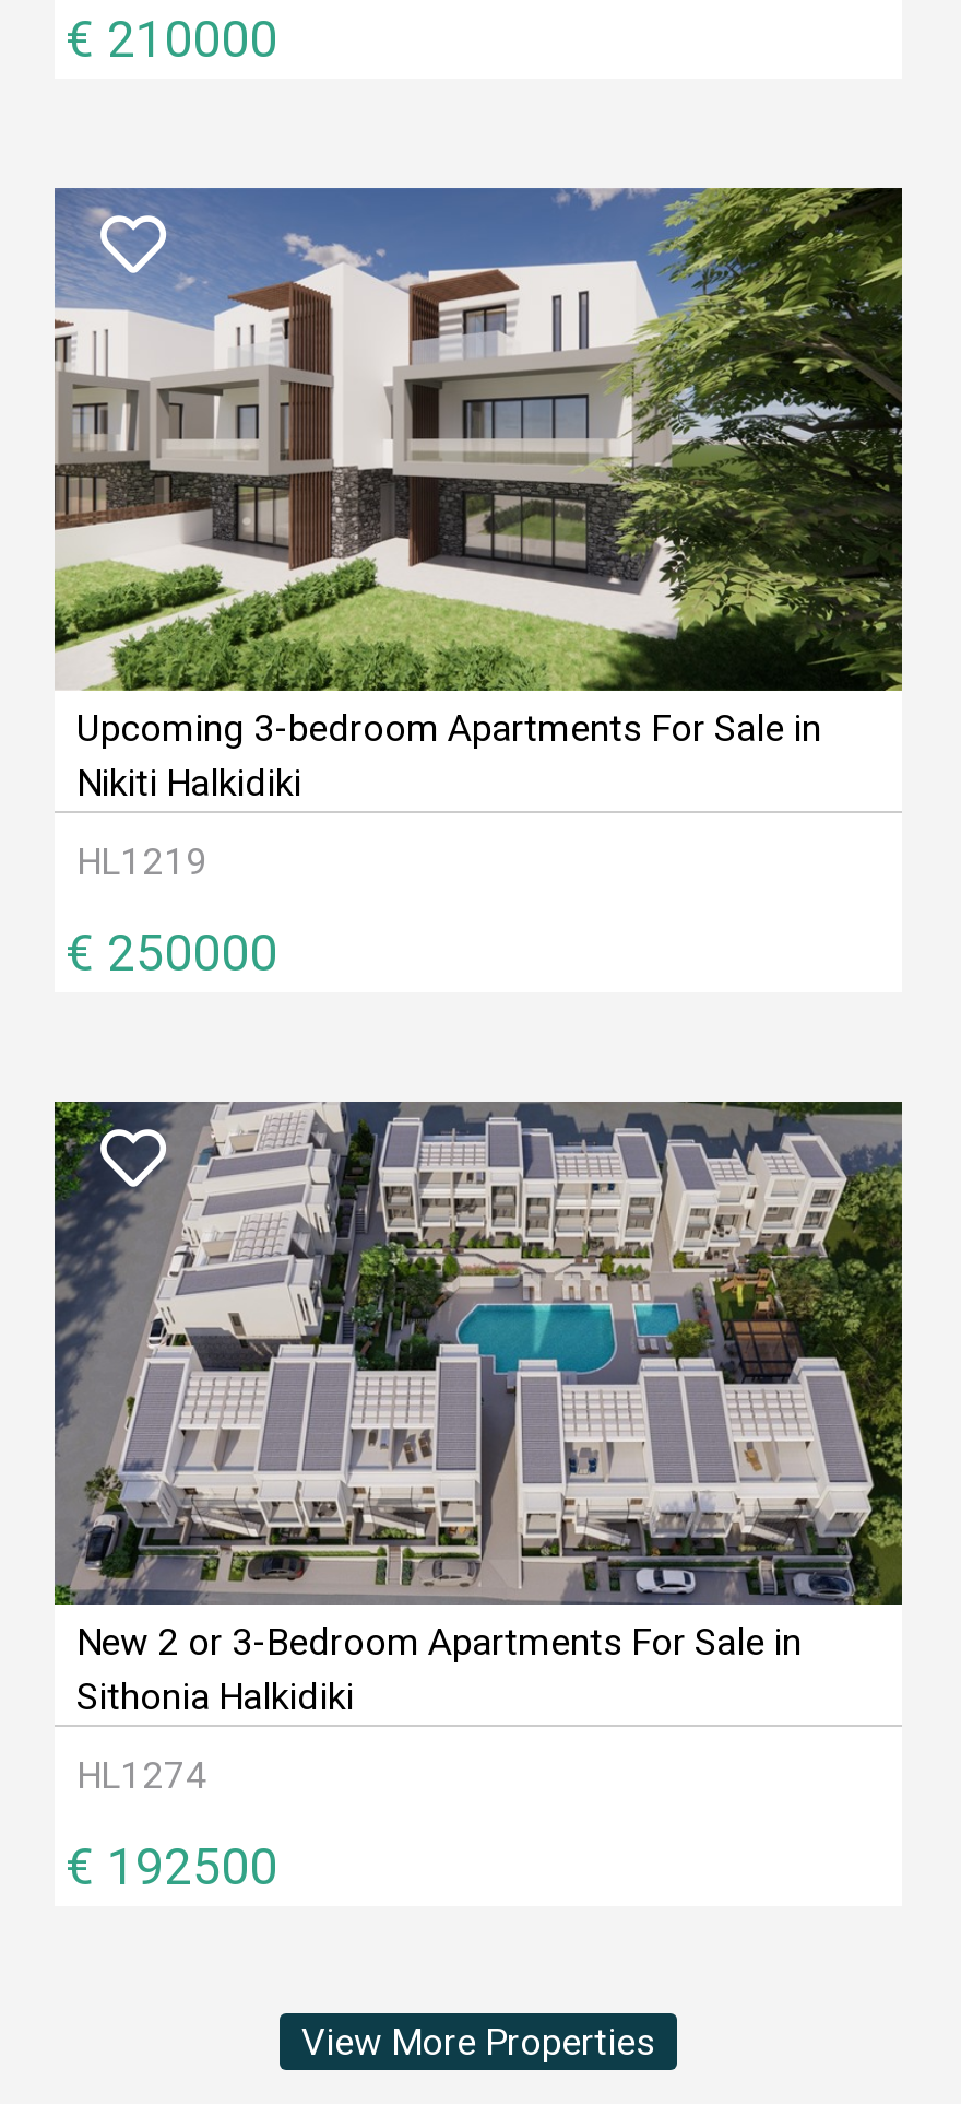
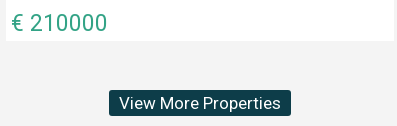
- [image]
- Upcoming 3-bedroom Apartments For Sale in
- Nikiti Halkidiki
- HL1219
- € 250000

- [image]
- New 2 or 3-Bedroom Apartments For Sale in
- Sithonia Halkidiki
- HL1274
- € 192500
